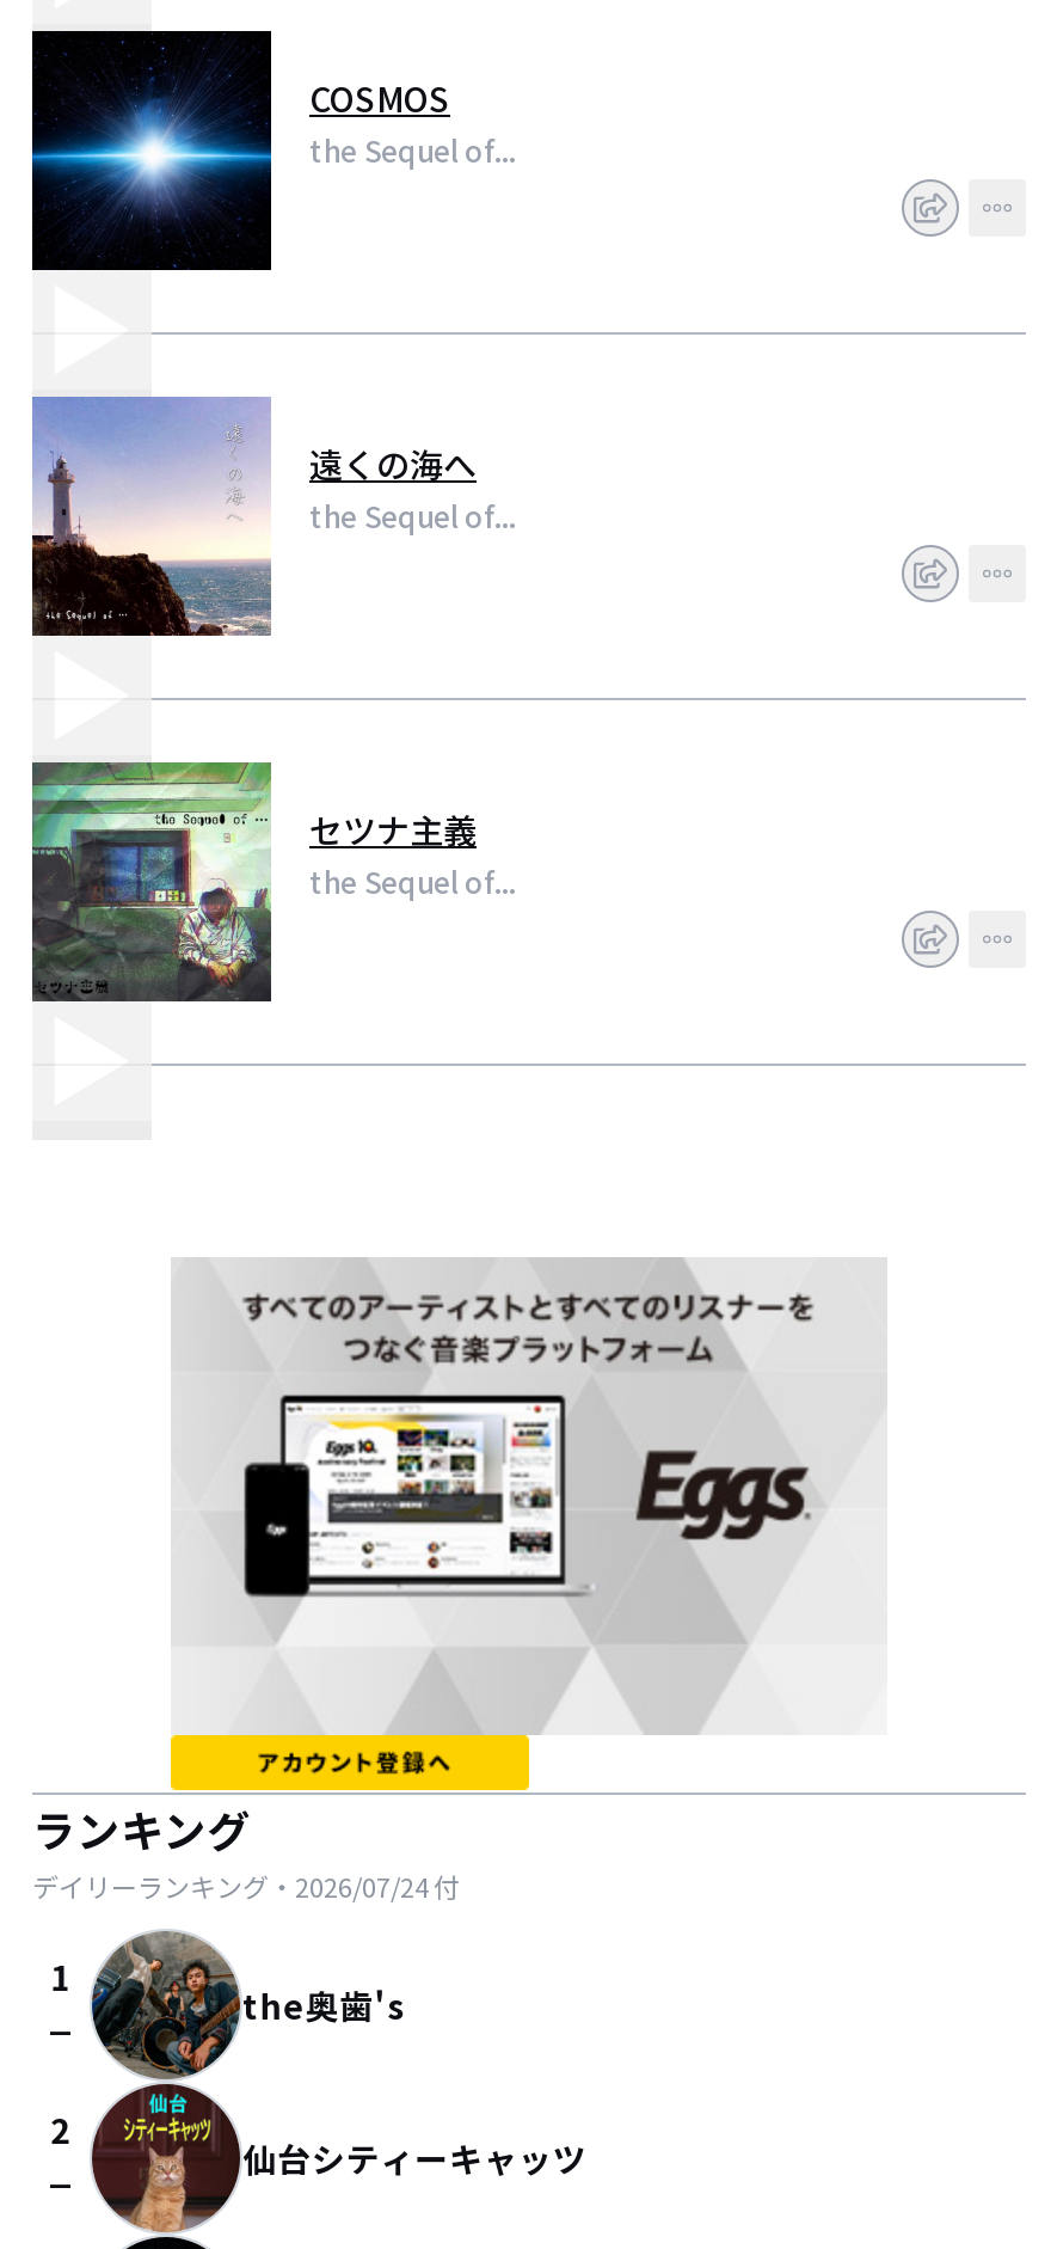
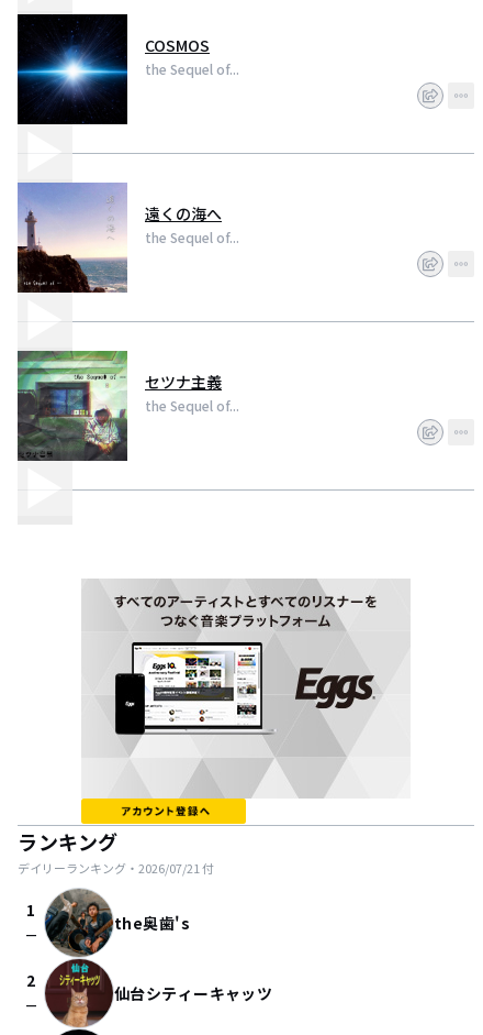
- デイリーランキング・2026/07/24付
+ デイリーランキング・2026/07/21付
